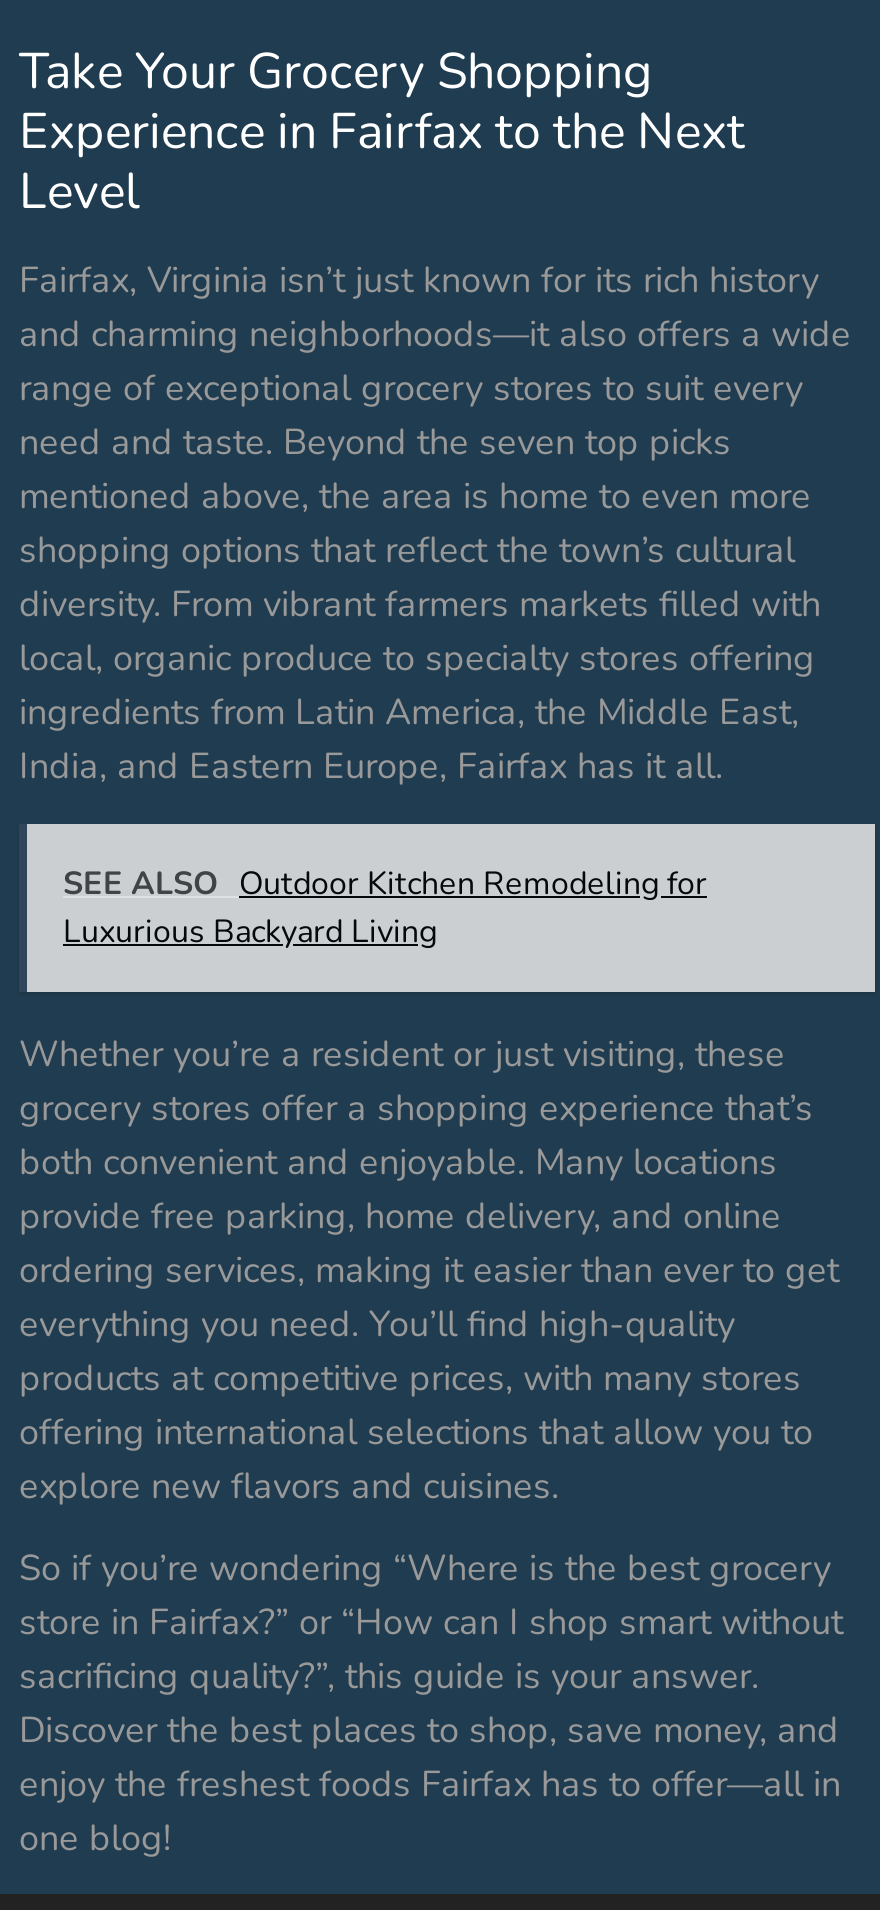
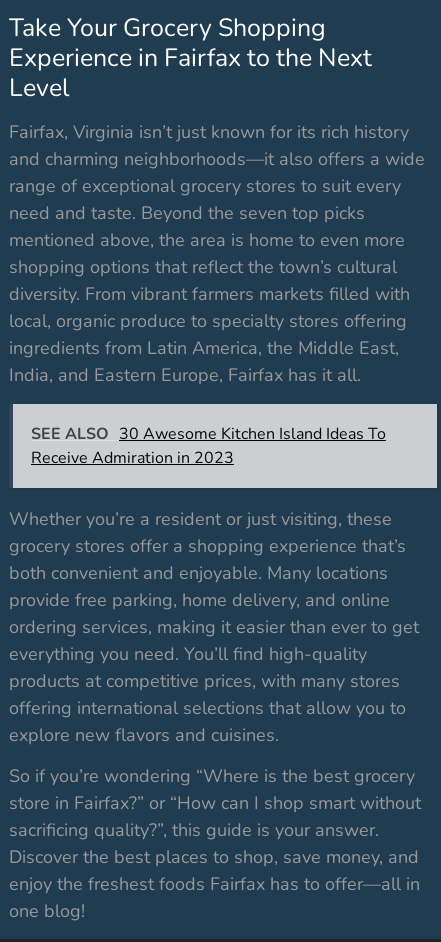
- SEE ALSO Outdoor Kitchen Remodeling for
- Luxurious Backyard Living
+ SEE ALSO 30 Awesome Kitchen Island Ideas To
+ Receive Admiration in 2023
